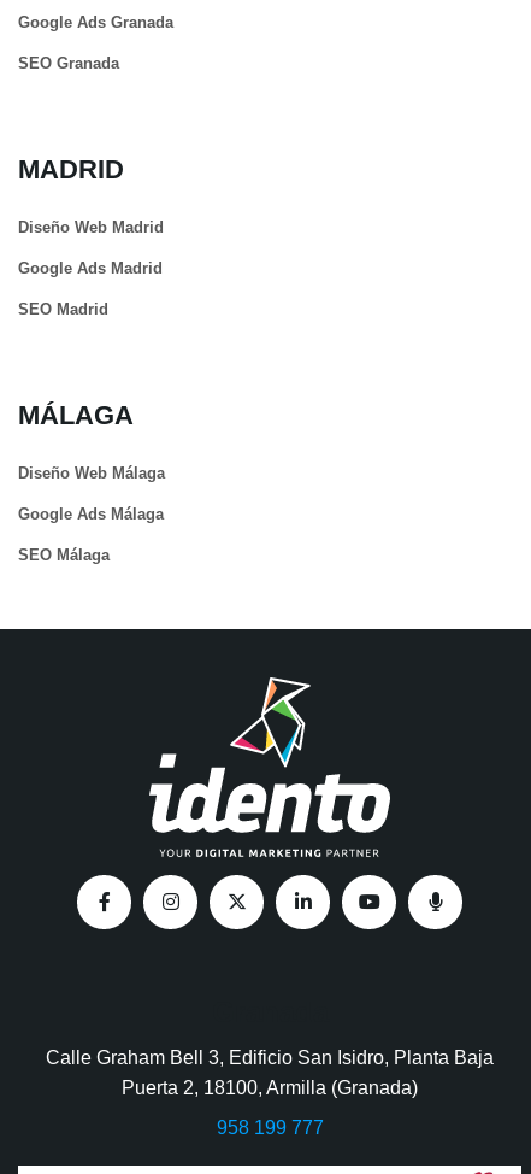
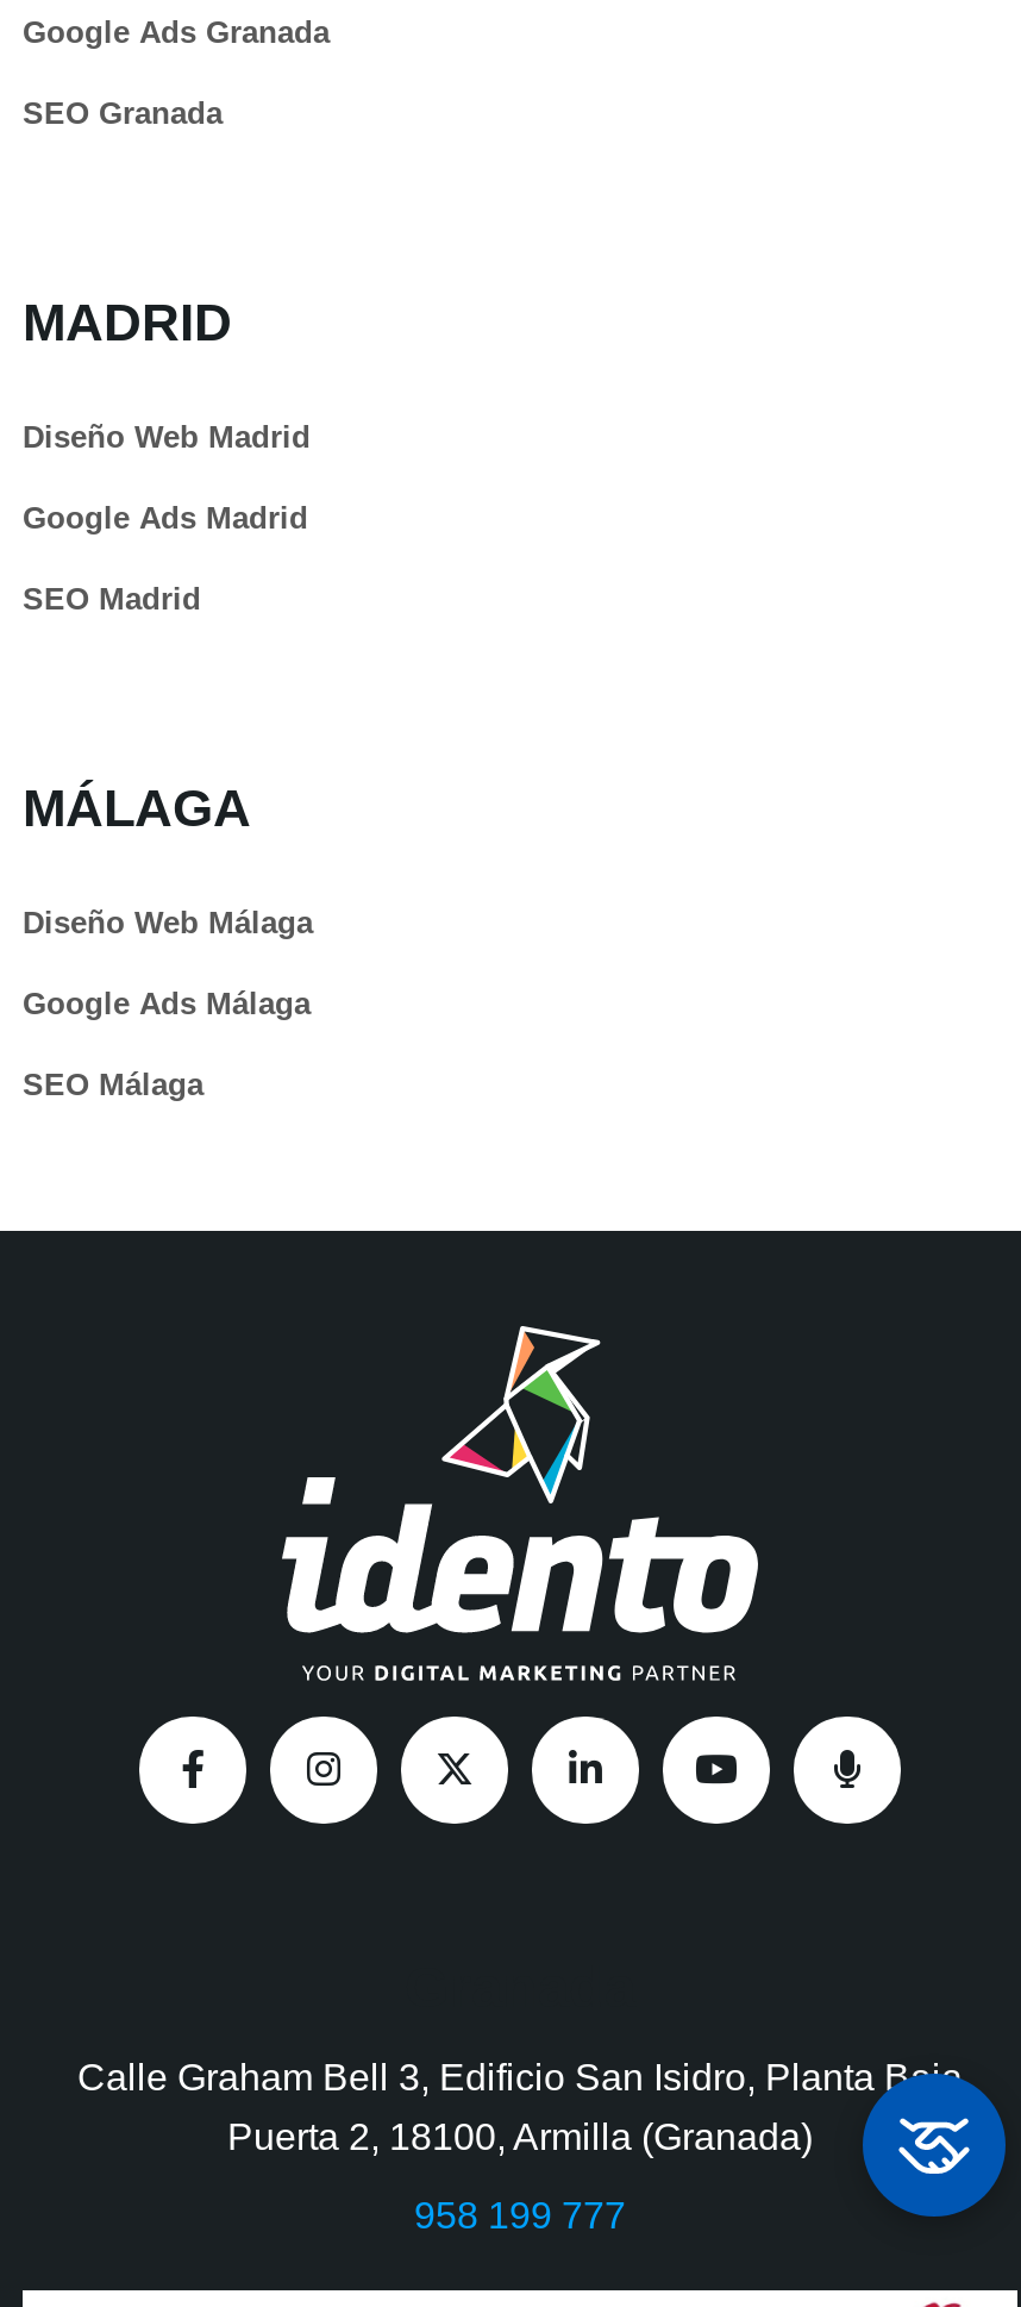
+ [image]
